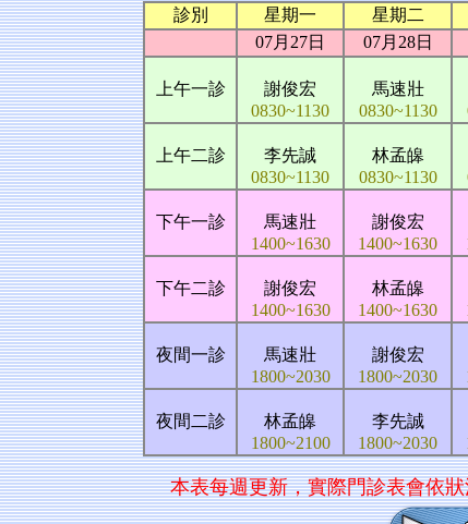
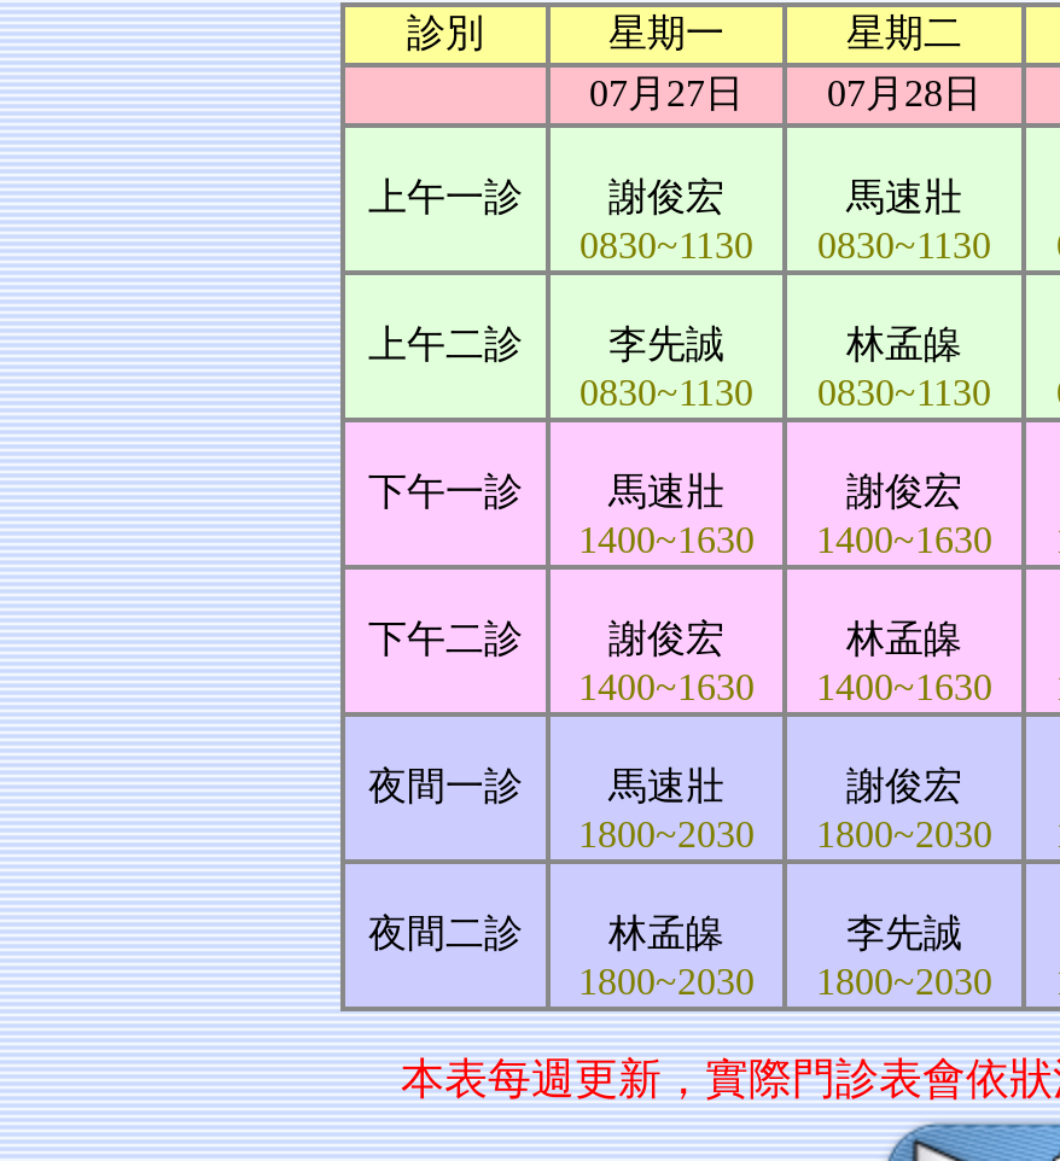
- 1800~2100
+ 1800~2030
